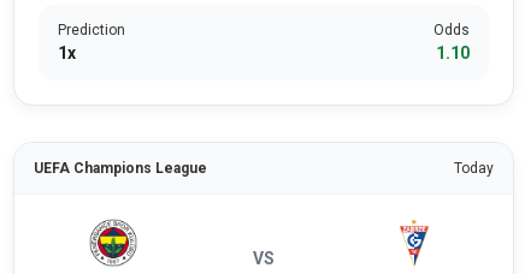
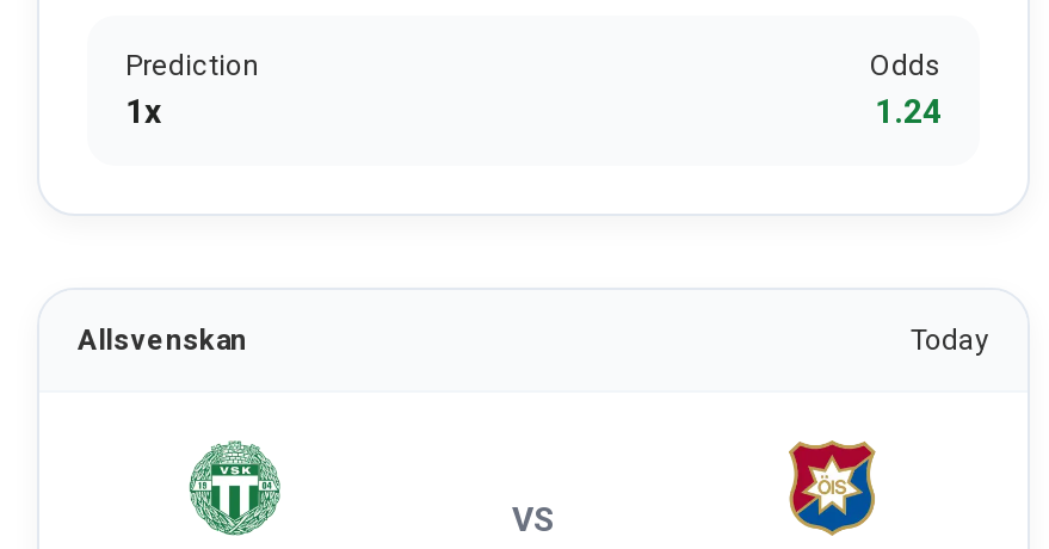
- 1.10
+ 1.24

- UEFA Champions League
+ Allsvenskan

- [image]
+ [image]

- [image]
+ [image]
